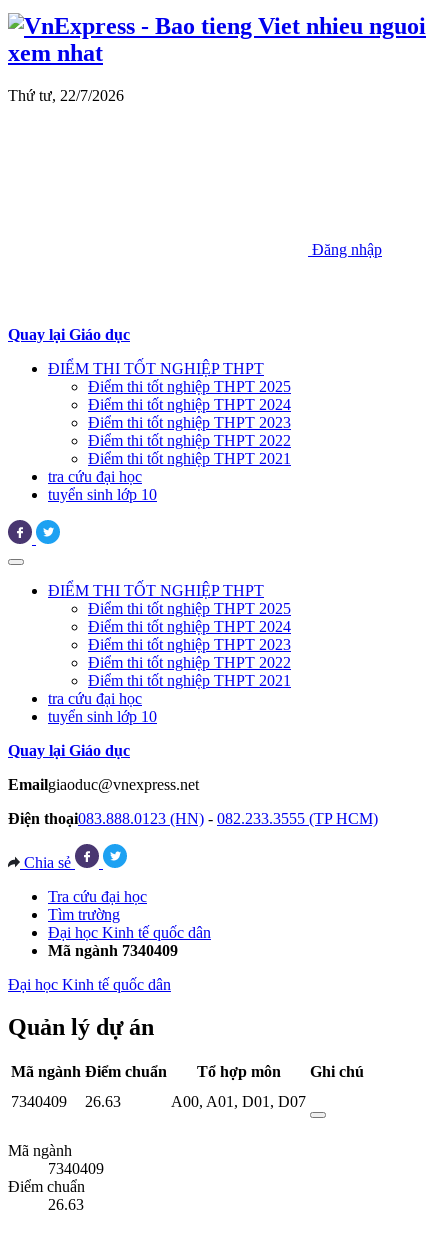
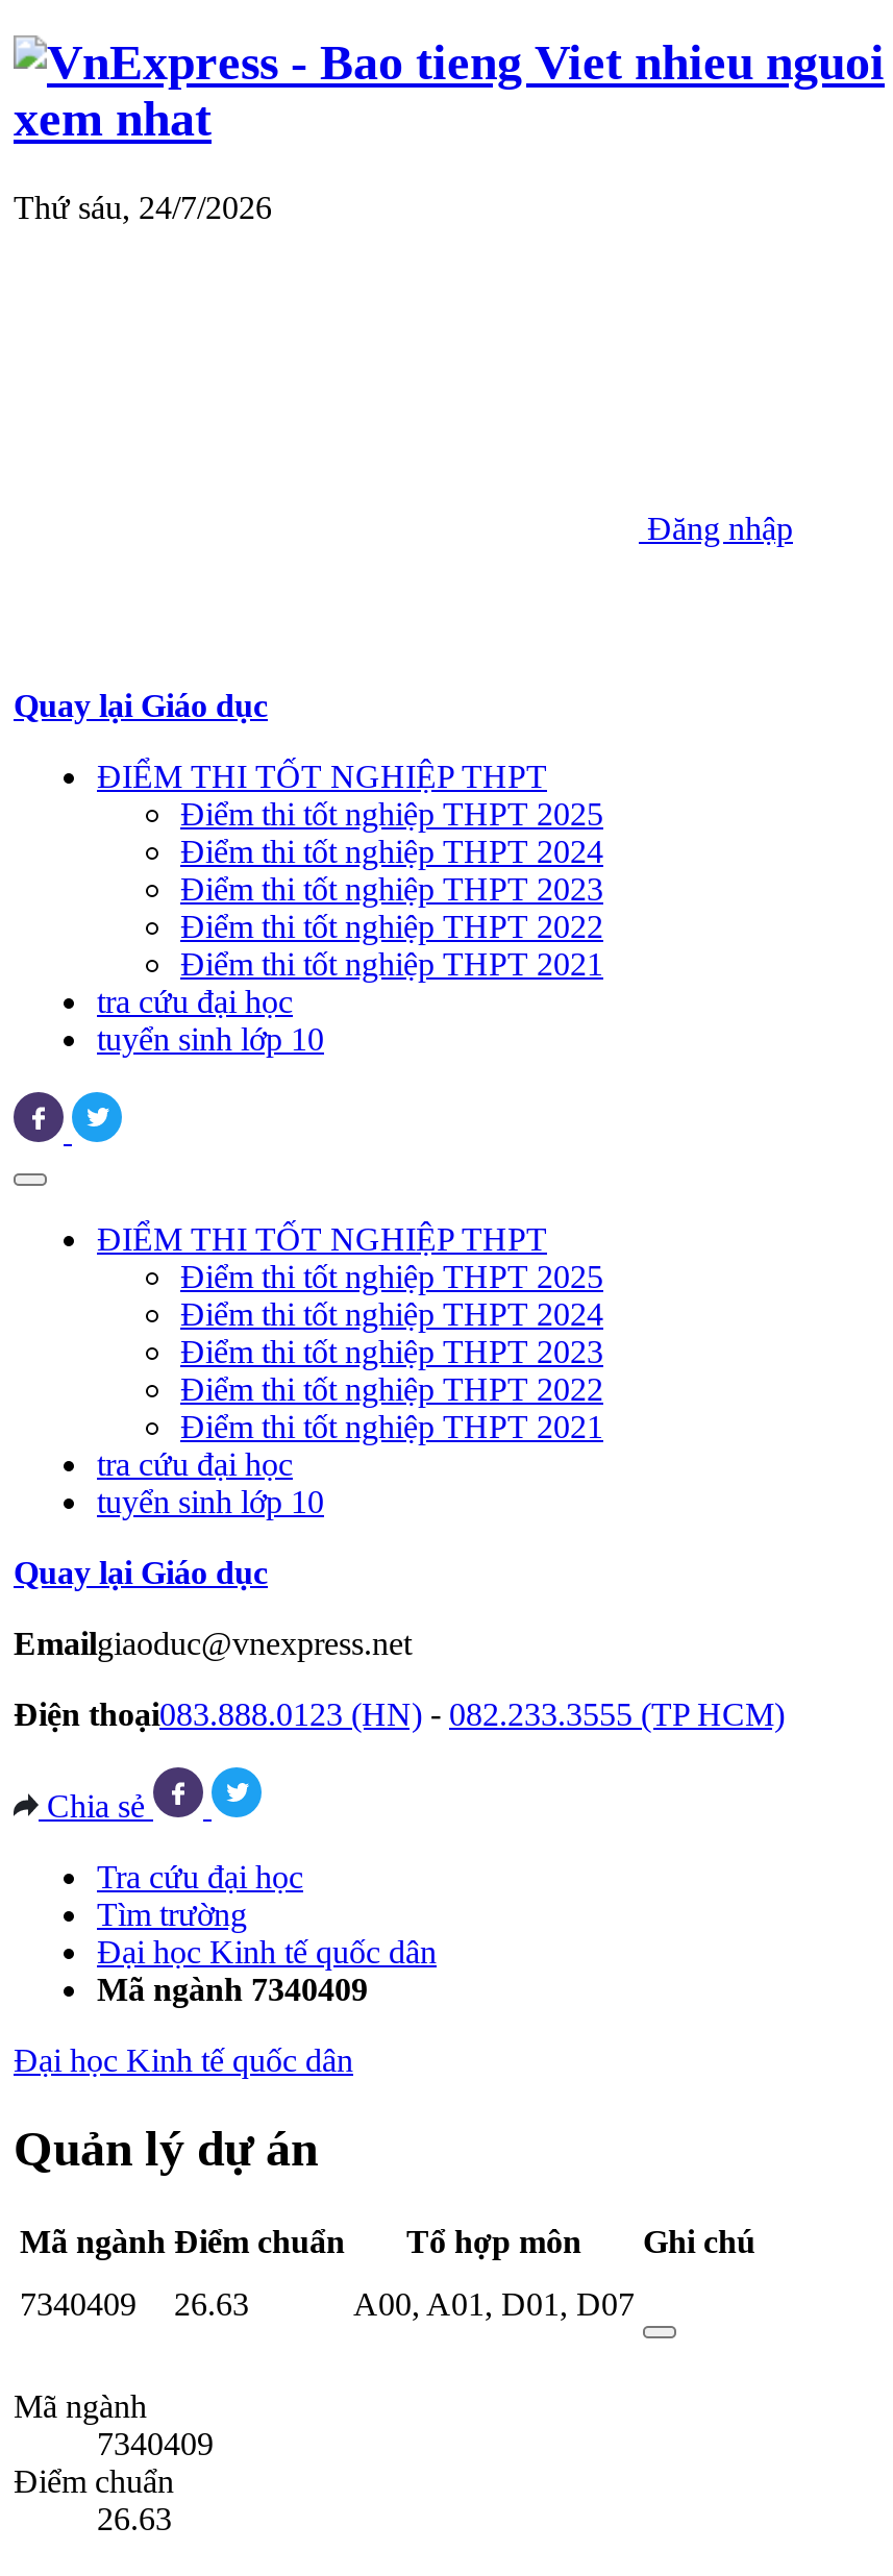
- Thứ tư, 22/7/2026
+ Thứ sáu, 24/7/2026
